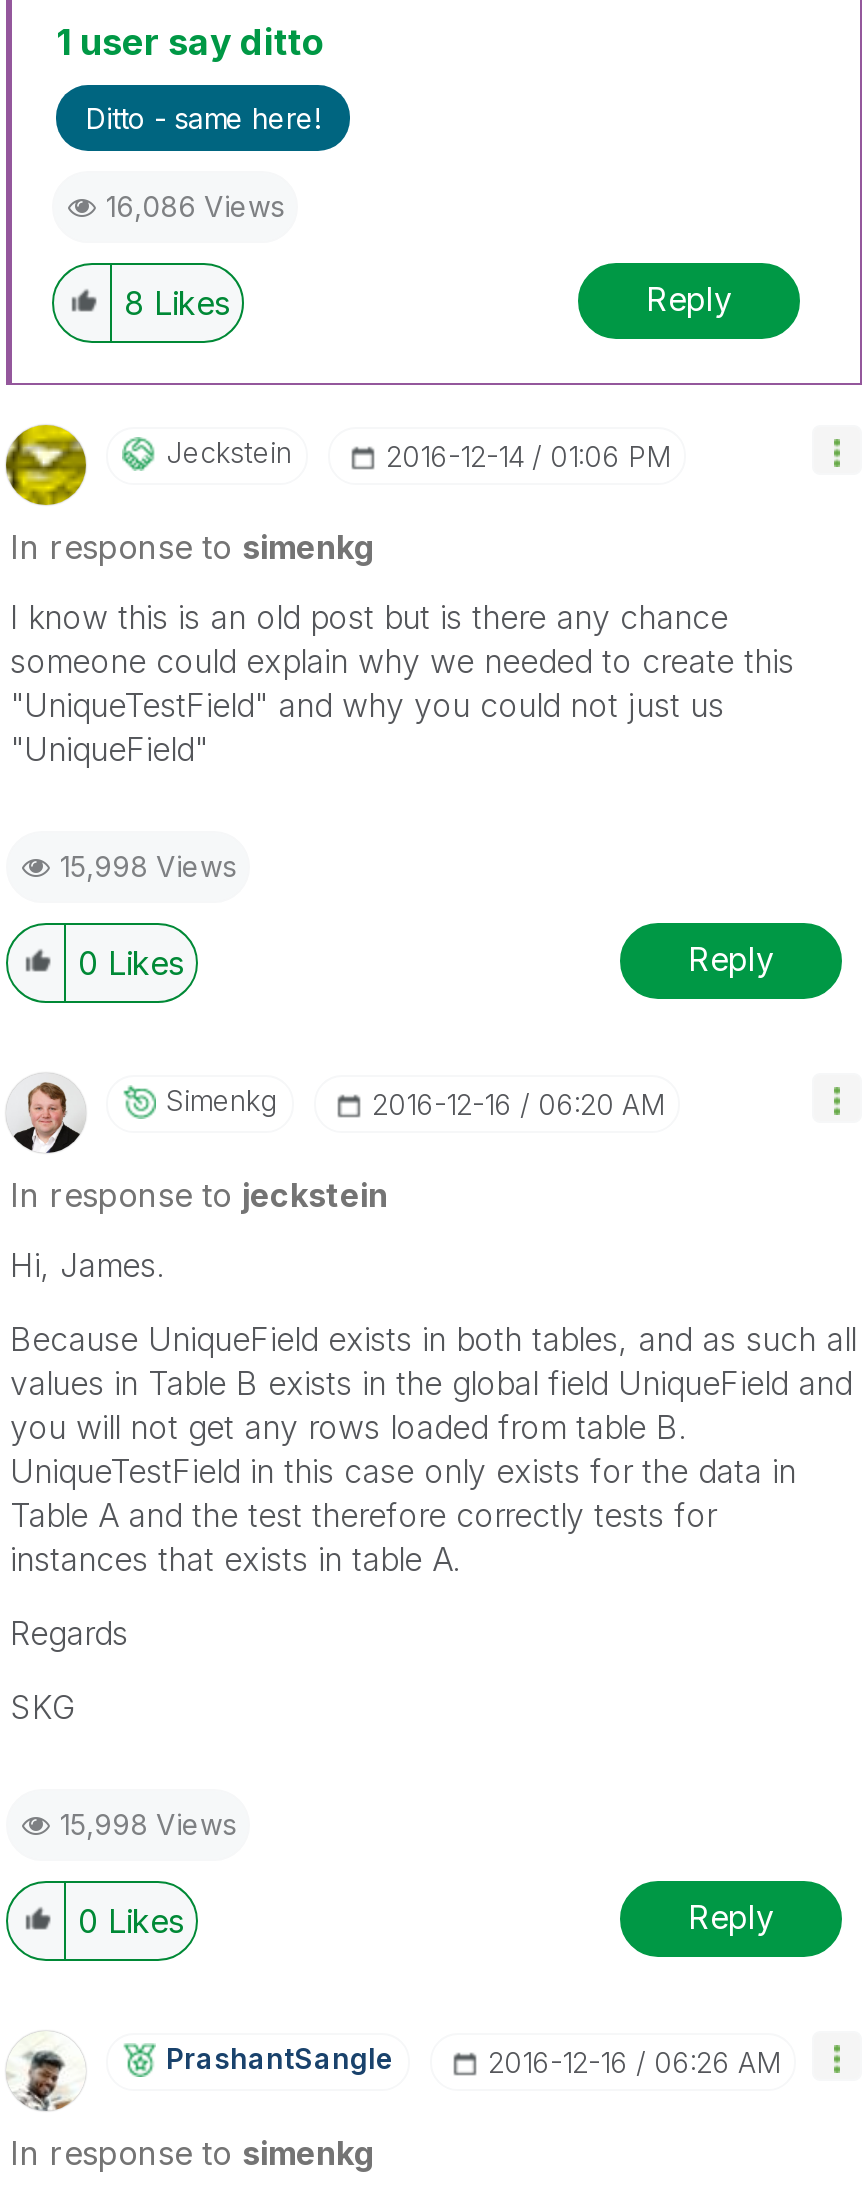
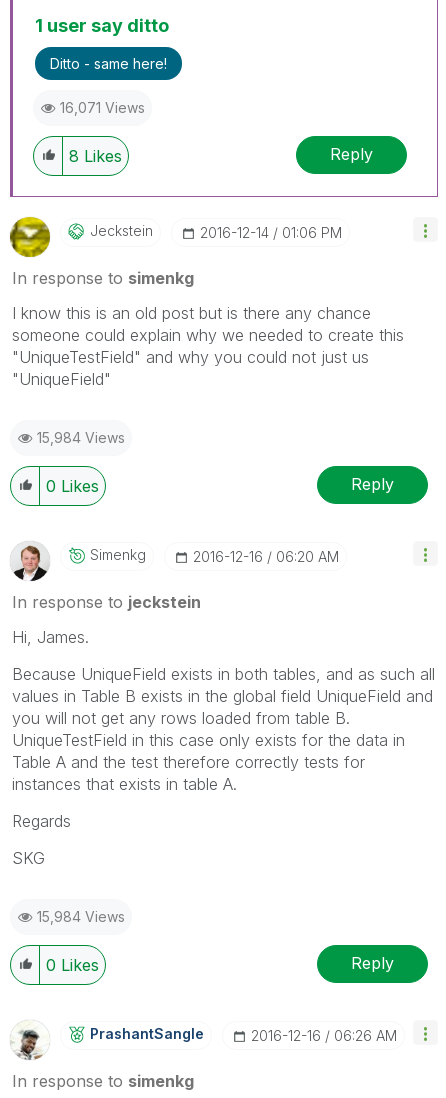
- 16,086 Views
+ 16,071 Views

- 15,998 Views
+ 15,984 Views

- 15,998 Views
+ 15,984 Views
